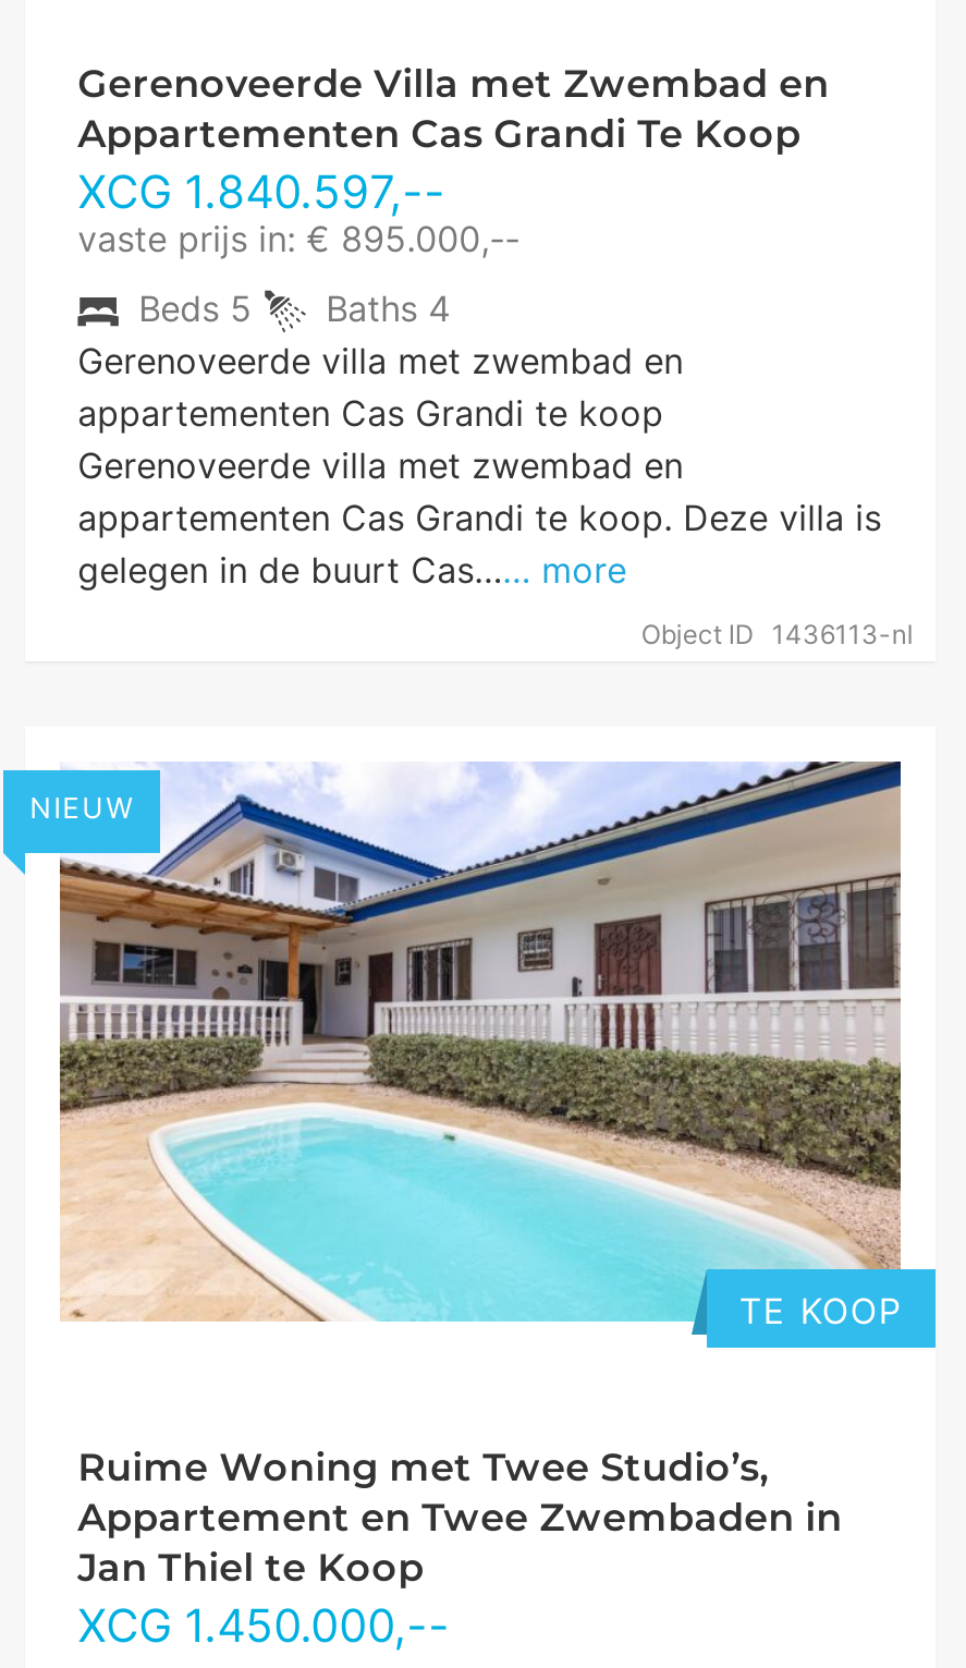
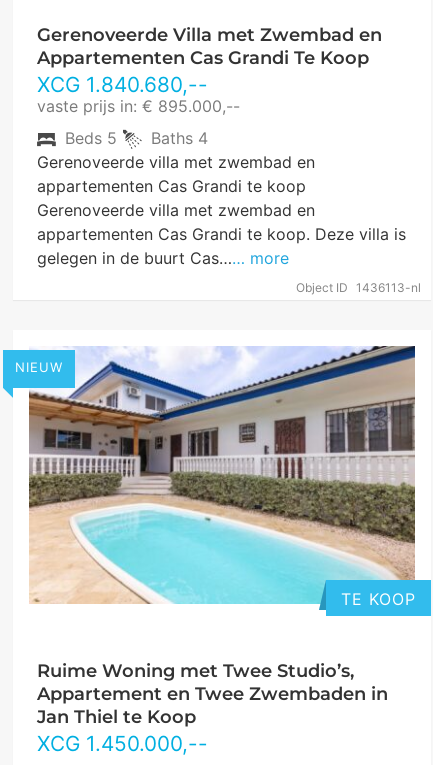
- XCG 1.840.597,--
+ XCG 1.840.680,--
